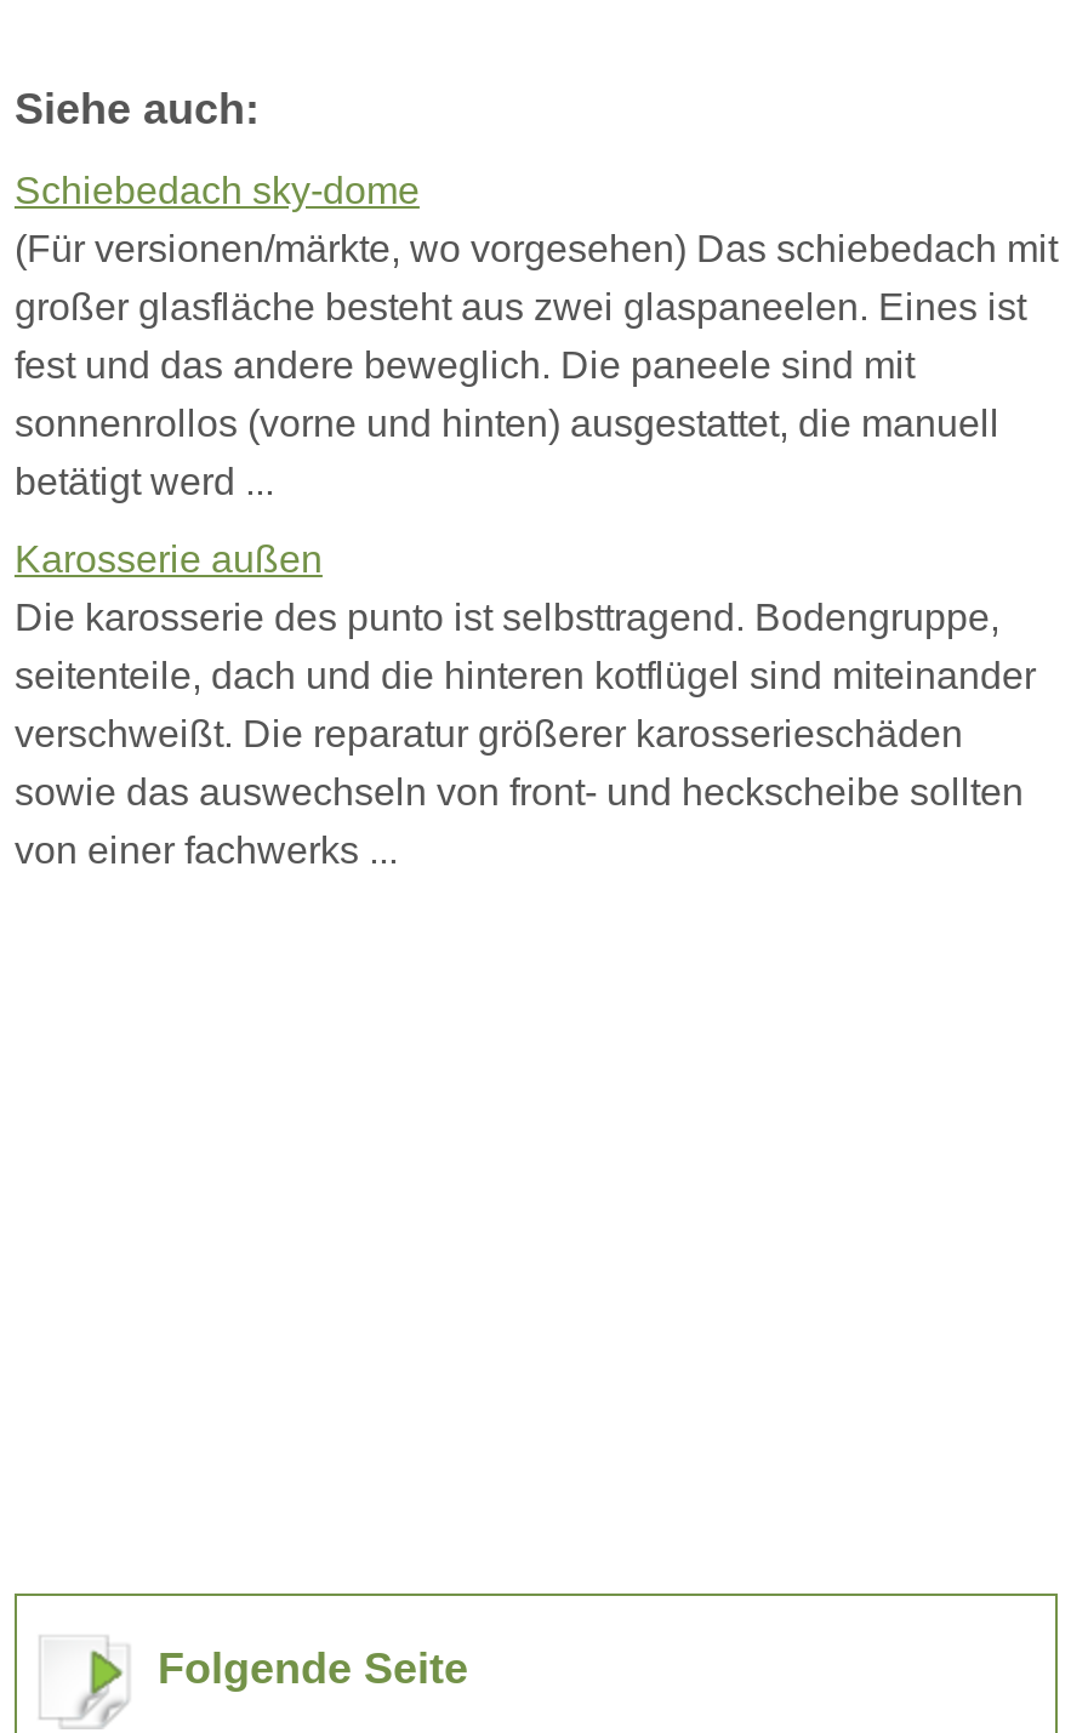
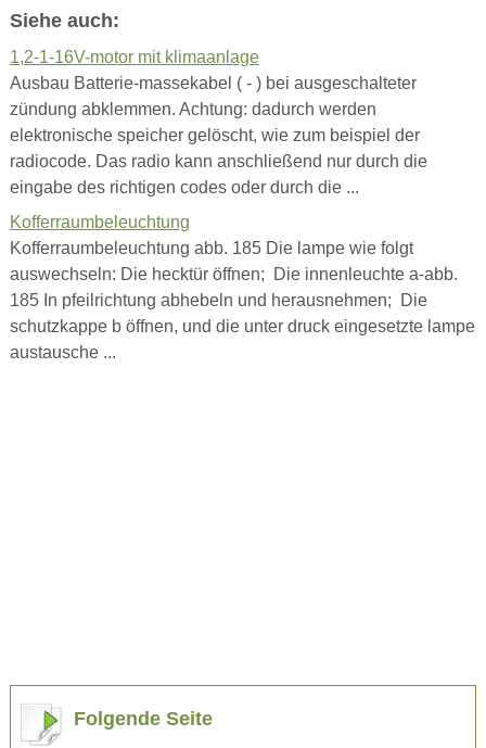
- Schiebedach sky-dome
- (Für versionen/märkte, wo vorgesehen) Das schiebedach mit
- großer glasfläche besteht aus zwei glaspaneelen. Eines ist
- fest und das andere beweglich. Die paneele sind mit
- sonnenrollos (vorne und hinten) ausgestattet, die manuell
- betätigt werd ...
+ 1,2-1-16V-motor mit klimaanlage
+ Ausbau Batterie-massekabel ( - ) bei ausgeschalteter
+ zündung abklemmen. Achtung: dadurch werden
+ elektronische speicher gelöscht, wie zum beispiel der
+ radiocode. Das radio kann anschließend nur durch die
+ eingabe des richtigen codes oder durch die ...

- Karosserie außen
- Die karosserie des punto ist selbsttragend. Bodengruppe,
- seitenteile, dach und die hinteren kotflügel sind miteinander
- verschweißt. Die reparatur größerer karosserieschäden
- sowie das auswechseln von front- und heckscheibe sollten
- von einer fachwerks ...
+ Kofferraumbeleuchtung
+ Kofferraumbeleuchtung abb. 185 Die lampe wie folgt
+ auswechseln: Die hecktür öffnen; Die innenleuchte a-abb.
+ 185 In pfeilrichtung abhebeln und herausnehmen; Die
+ schutzkappe b öffnen, und die unter druck eingesetzte lampe
+ austausche ...
